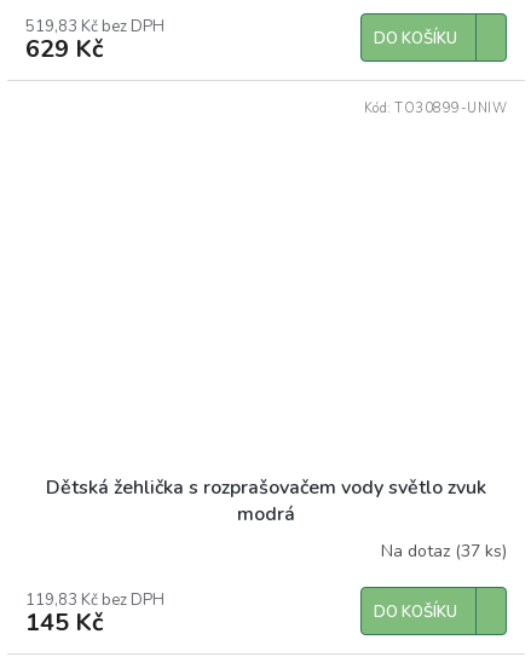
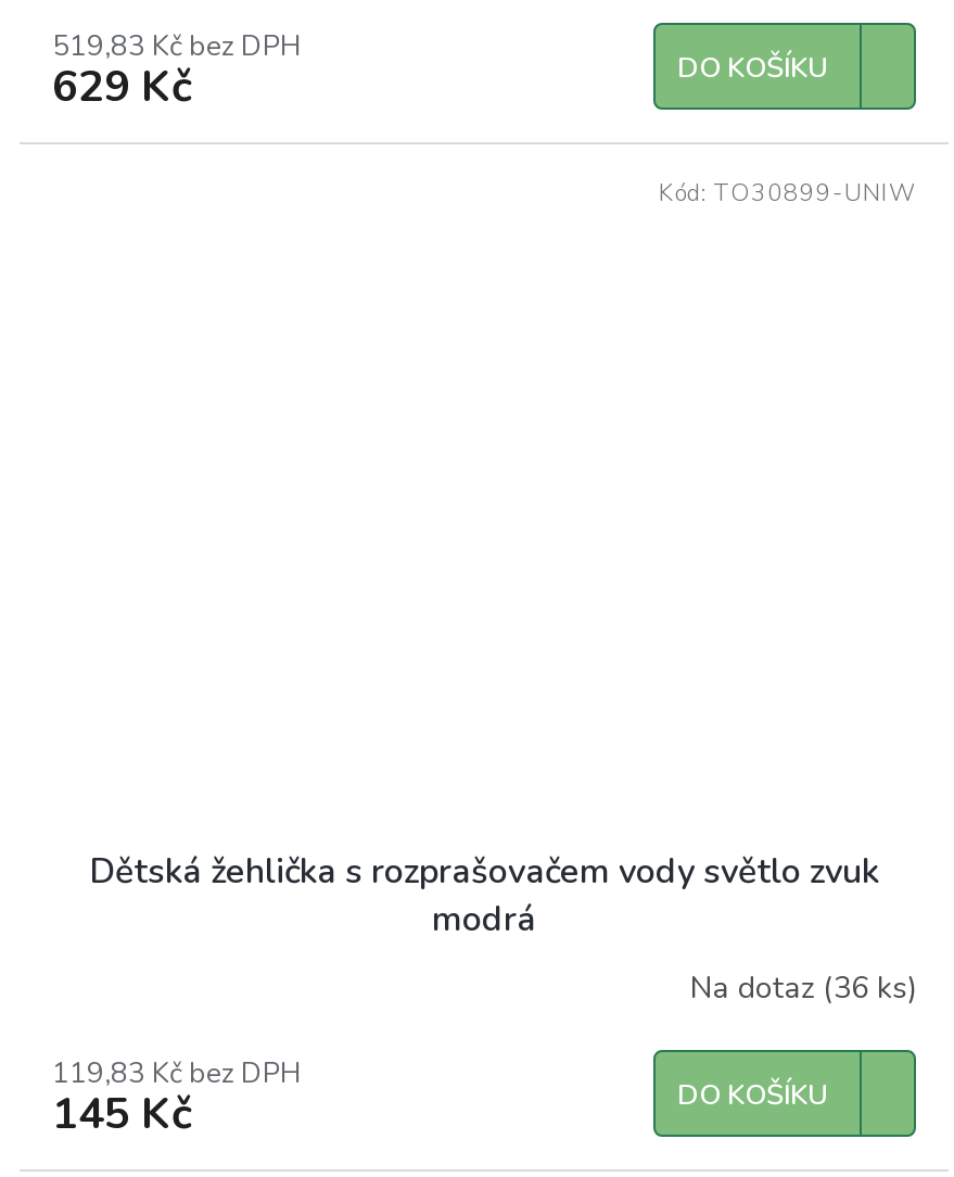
- Na dotaz (37 ks)
+ Na dotaz (36 ks)
